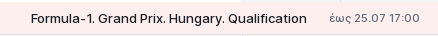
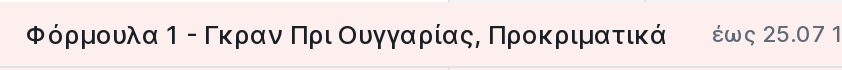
- Formula-1. Grand Prix. Hungary. Qualification
+ Φόρμουλα 1 - Γκραν Πρι Ουγγαρίας, Προκριματικά
